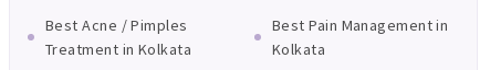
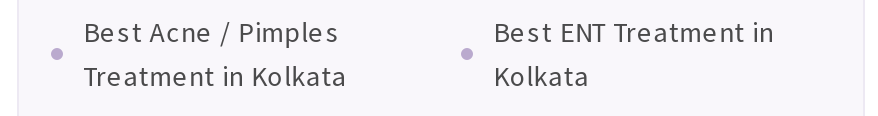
- Best Pain Management in
+ Best ENT Treatment in
